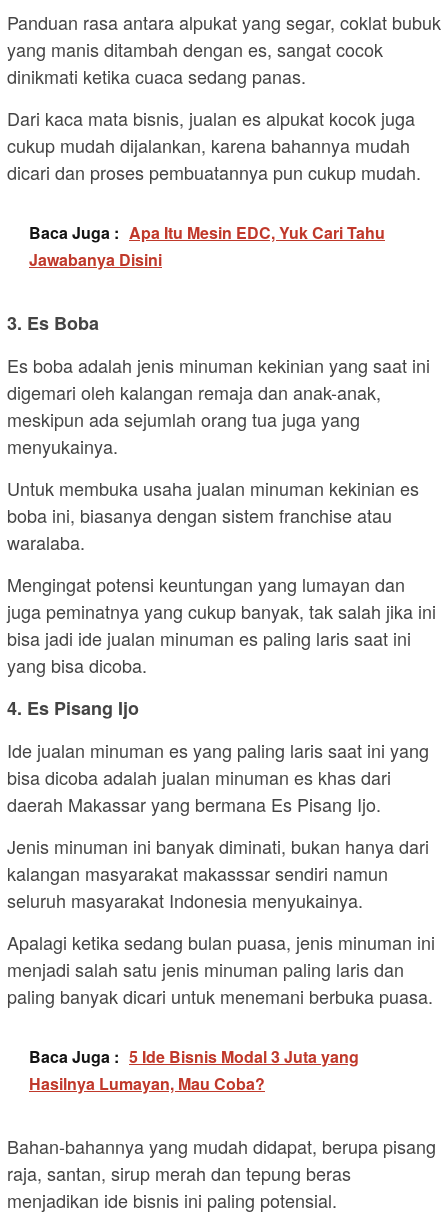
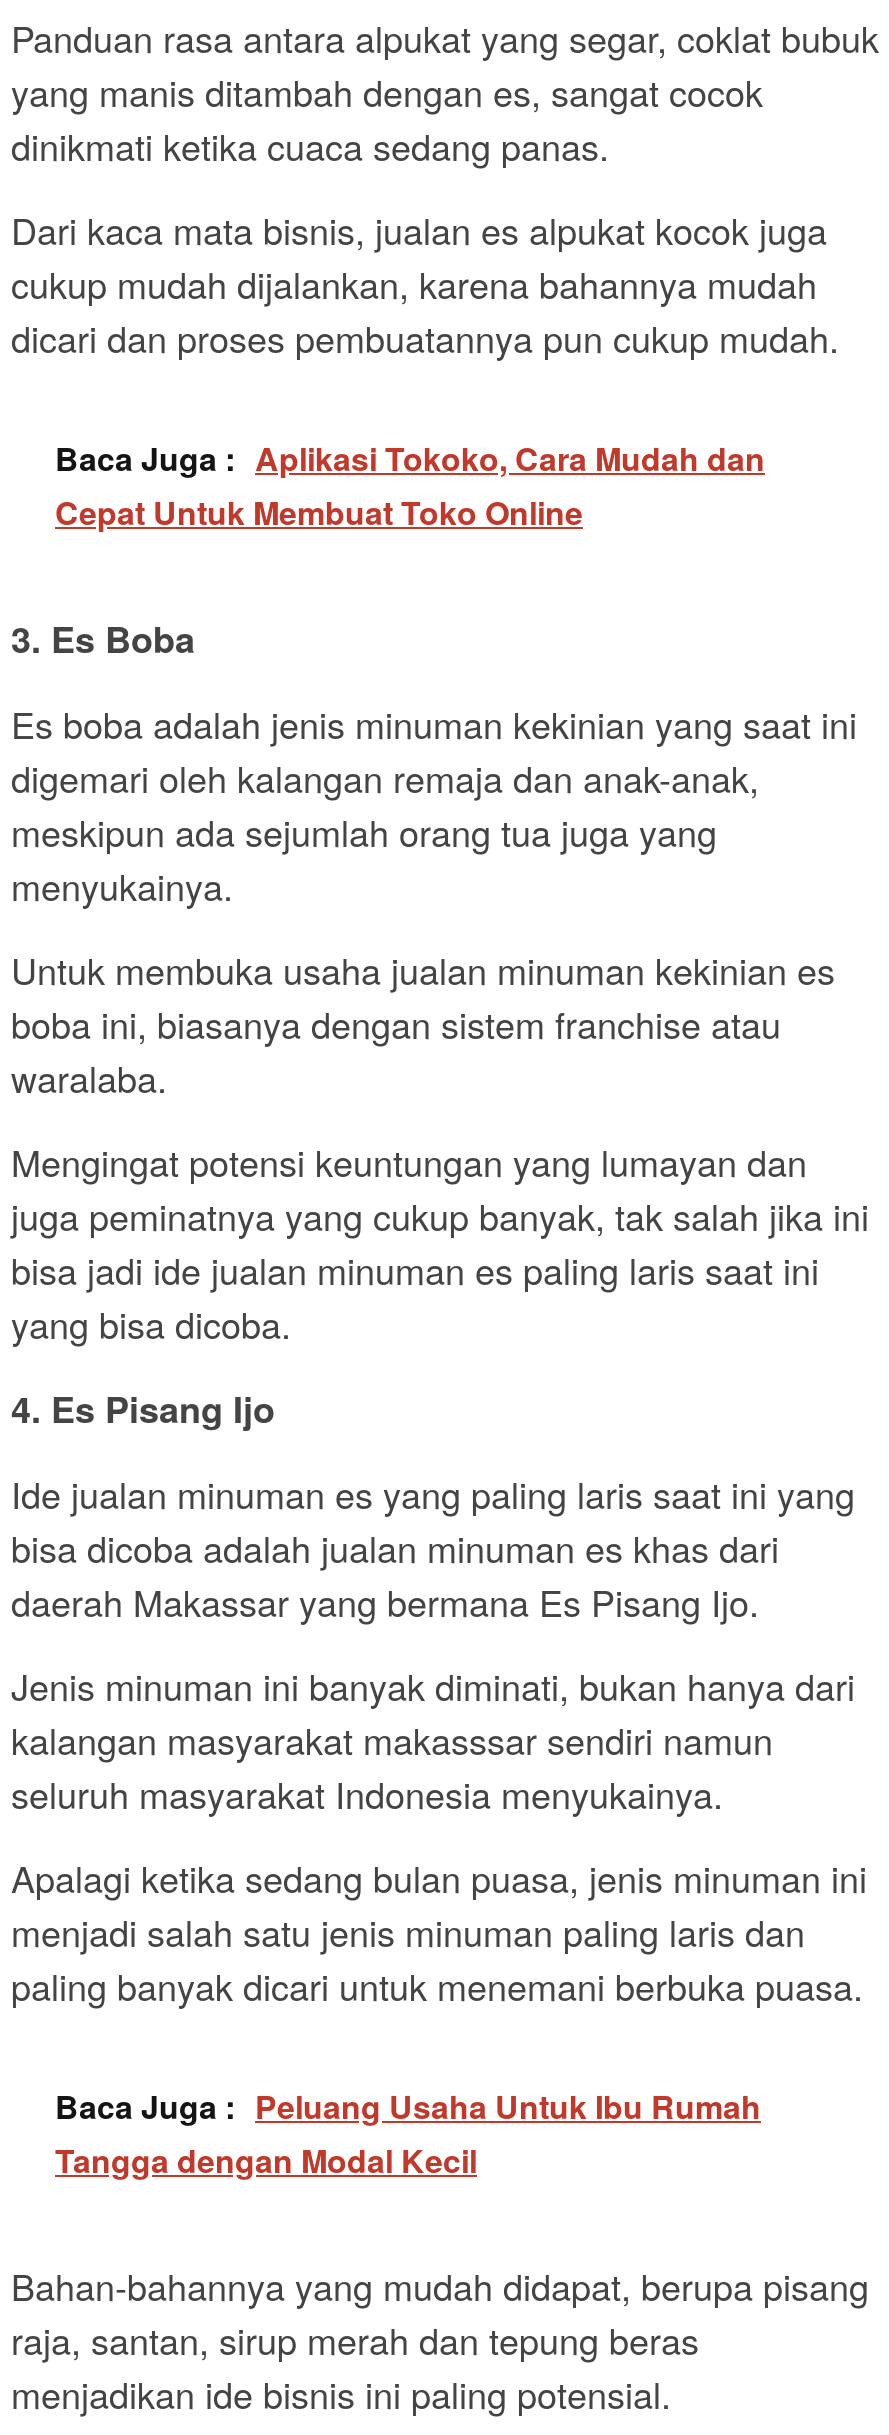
- Baca Juga : Apa Itu Mesin EDC, Yuk Cari Tahu
- Jawabanya Disini
+ Baca Juga : Aplikasi Tokoko, Cara Mudah dan
+ Cepat Untuk Membuat Toko Online

- Baca Juga : 5 Ide Bisnis Modal 3 Juta yang
- Hasilnya Lumayan, Mau Coba?
+ Baca Juga : Peluang Usaha Untuk Ibu Rumah
+ Tangga dengan Modal Kecil
